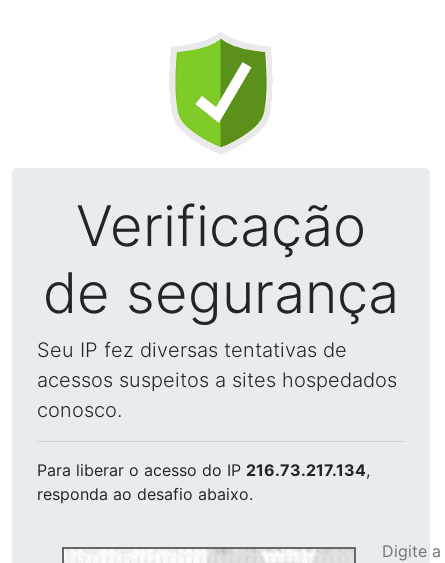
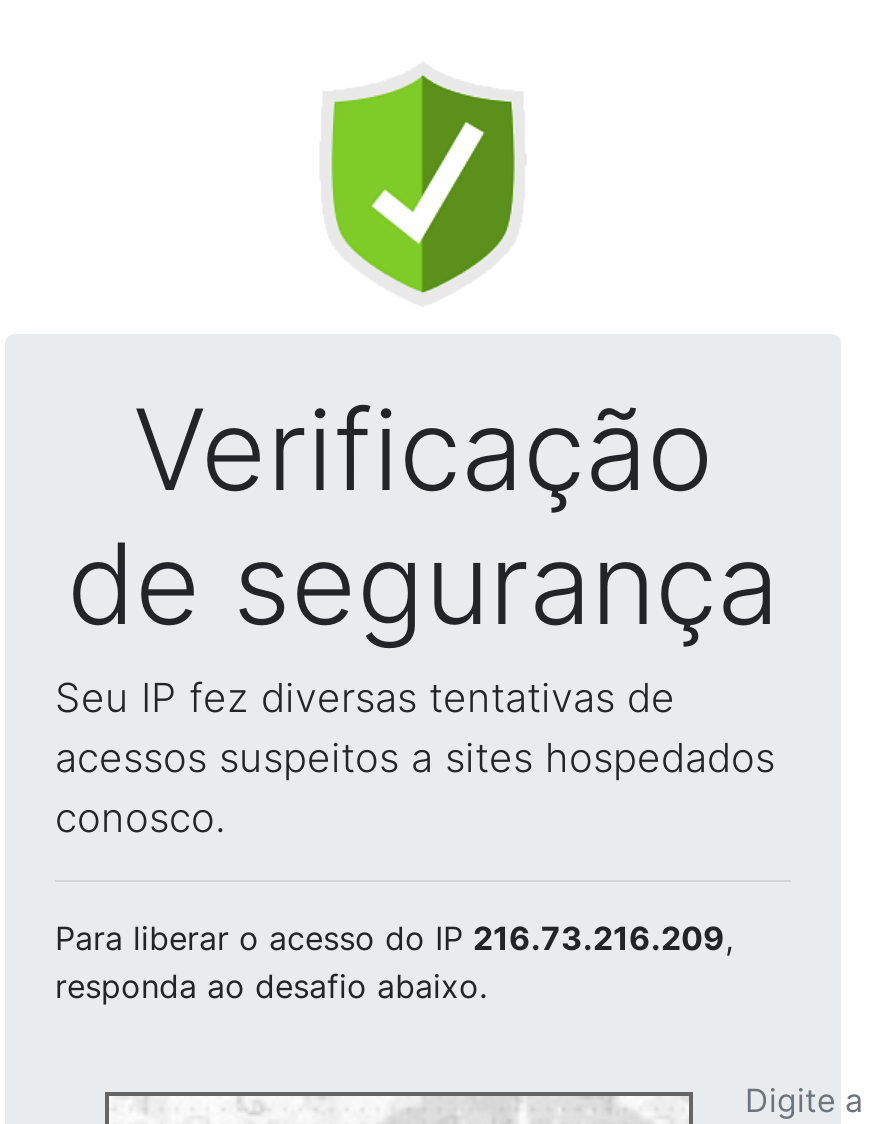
- Para liberar o acesso do IP 216.73.217.134,
+ Para liberar o acesso do IP 216.73.216.209,
